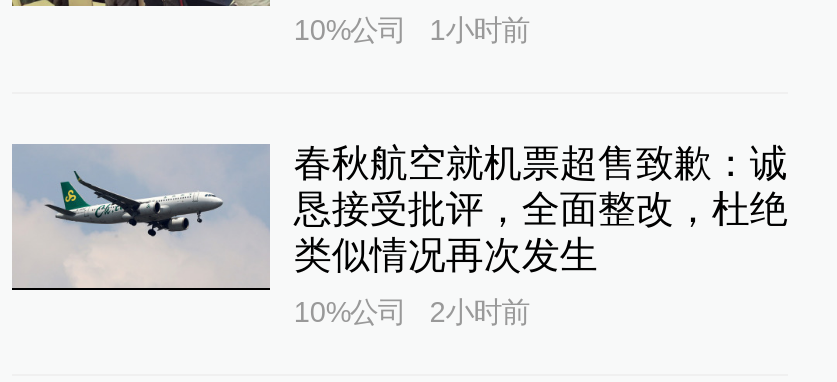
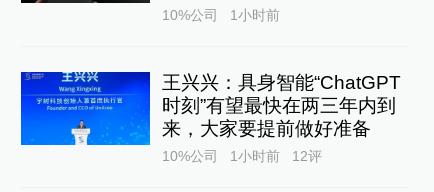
- [image]
- 春秋航空就机票超售致歉：诚
- 恳接受批评，全面整改，杜绝
- 类似情况再次发生
+ [image]
+ 王兴兴：具身智能“ChatGPT
+ 时刻”有望最快在两三年内到
+ 来，大家要提前做好准备

- 2小时前
+ 1小时前
+ 12评
